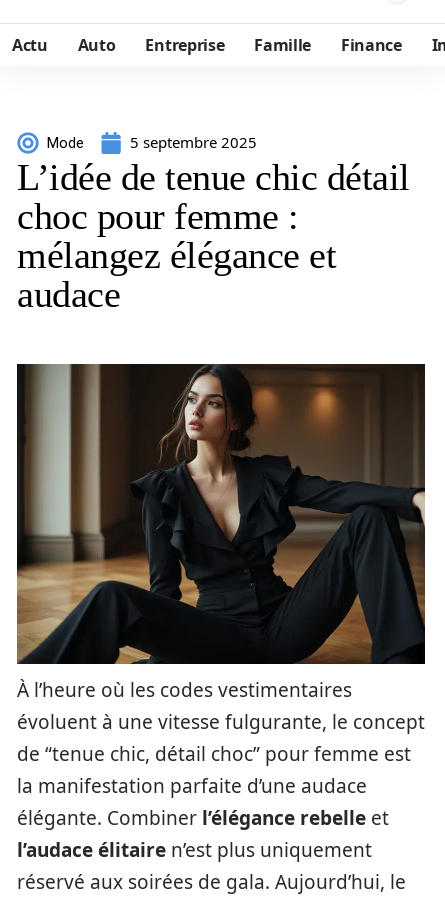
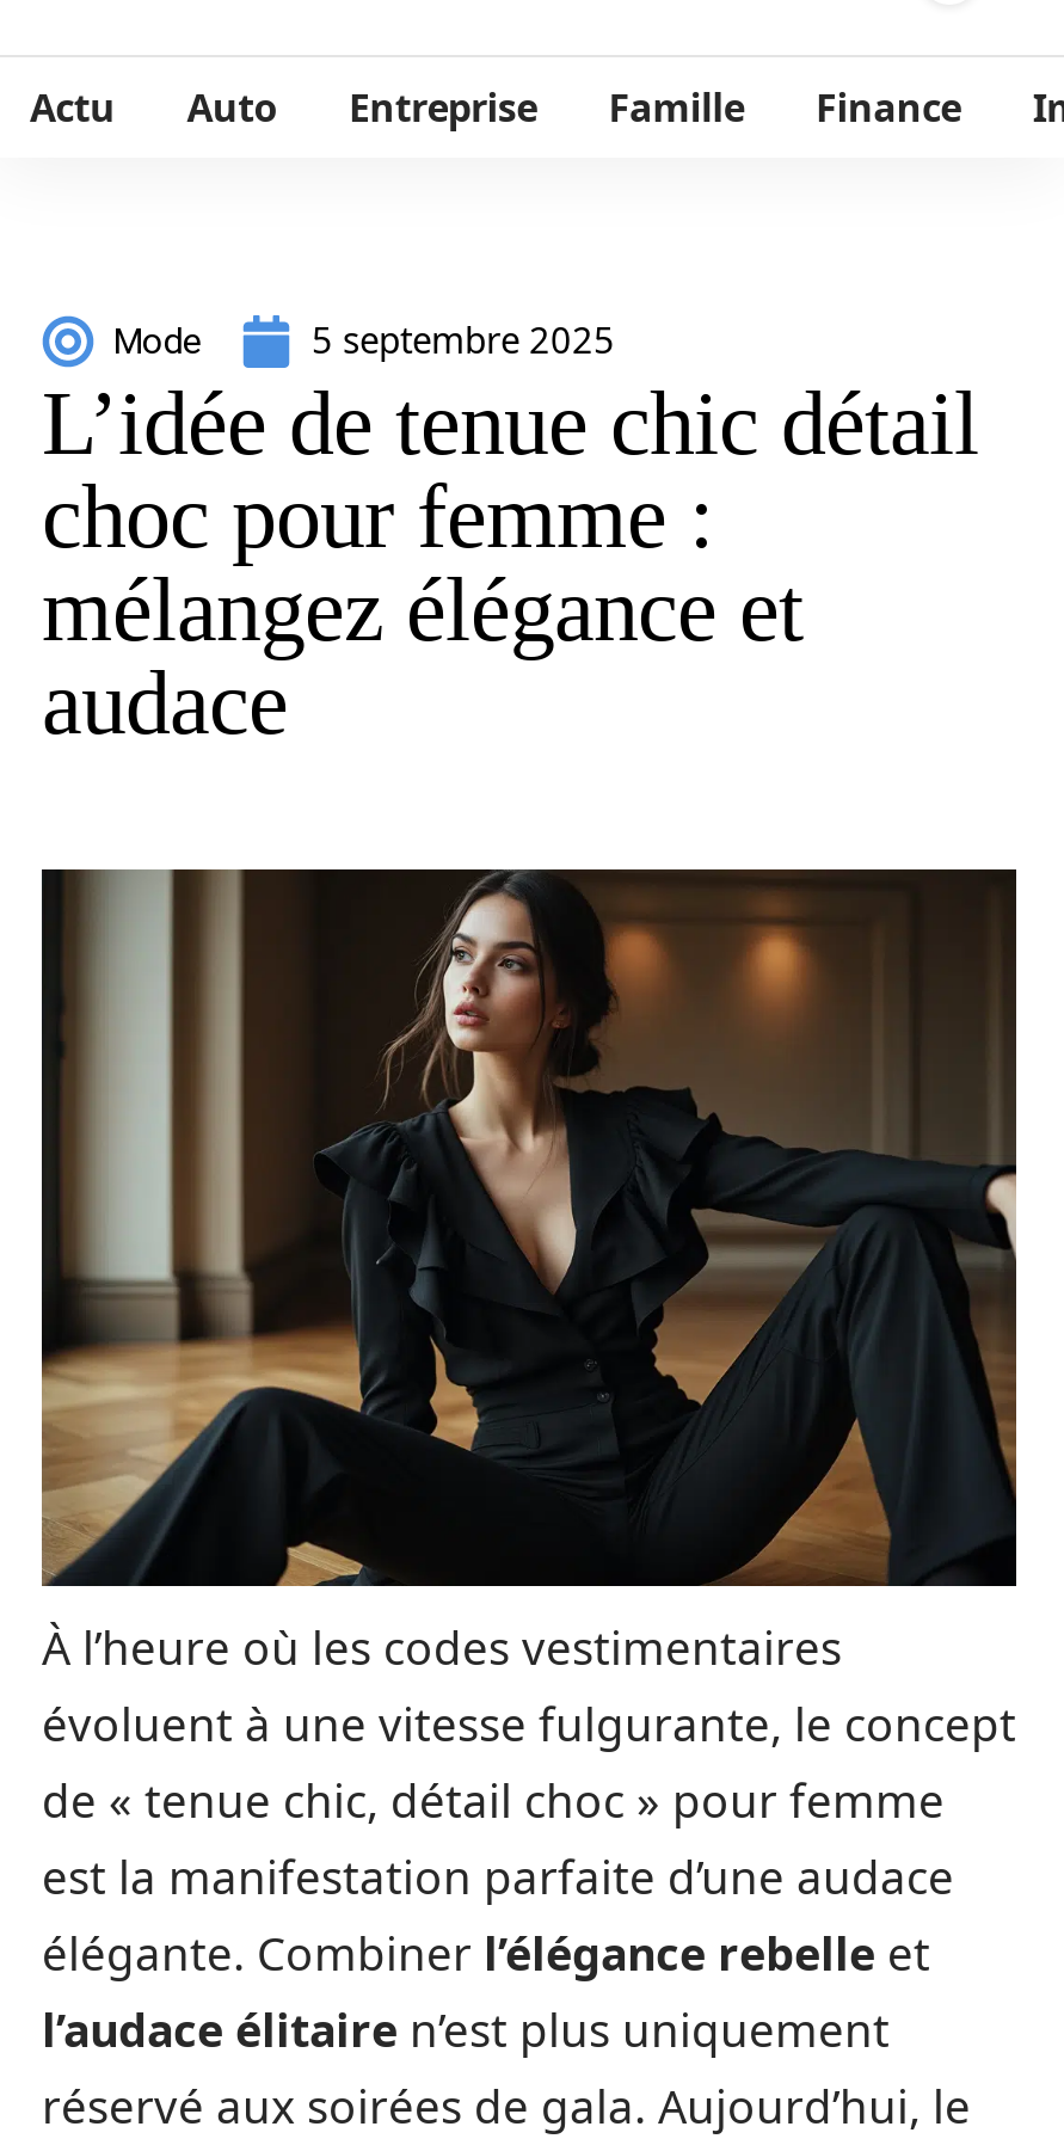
- de “tenue chic, détail choc” pour femme est
- la manifestation parfaite d’une audace
+ de « tenue chic, détail choc » pour femme
+ est la manifestation parfaite d’une audace
